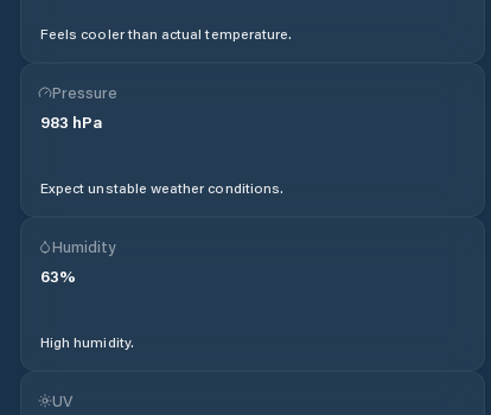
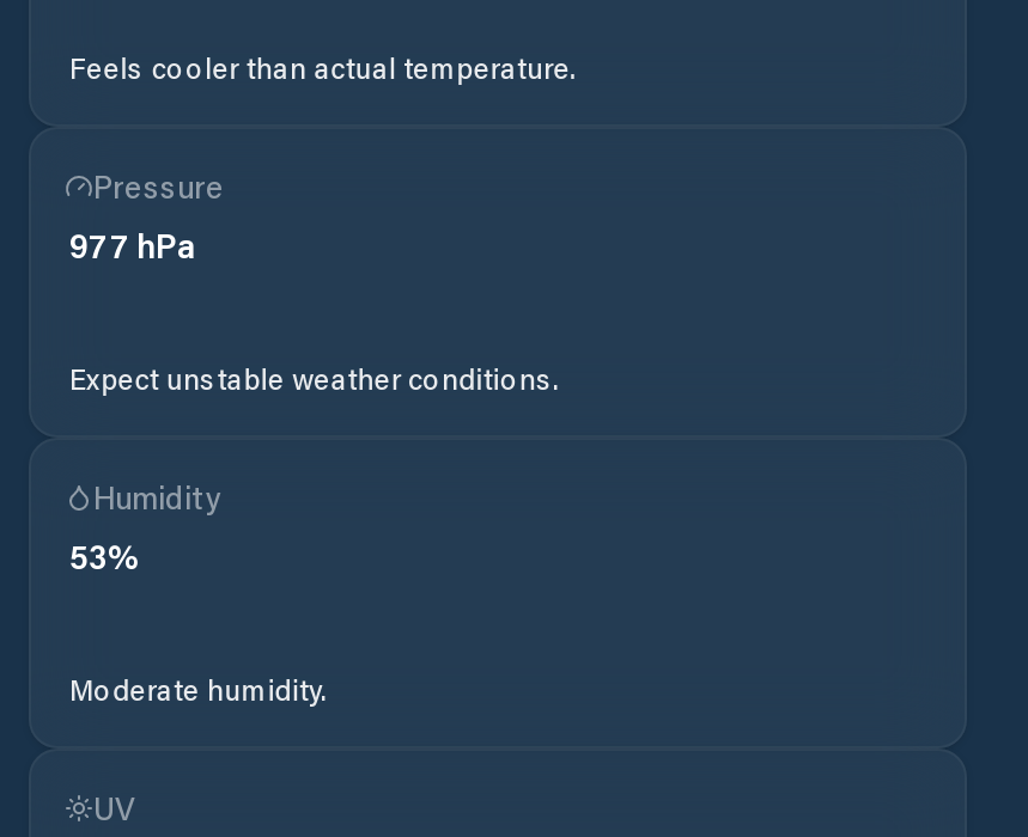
- 983 hPa
+ 977 hPa

- 63%
+ 53%

- High humidity.
+ Moderate humidity.
